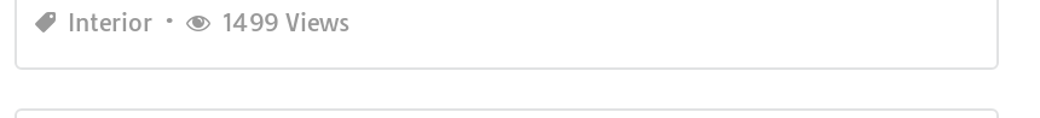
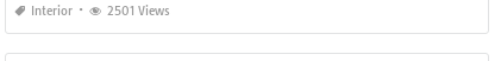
- 1499 Views
+ 2501 Views
